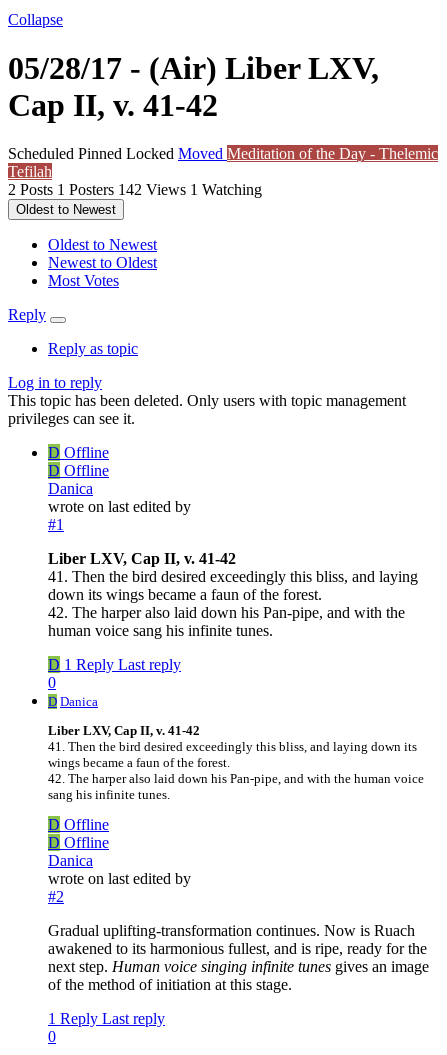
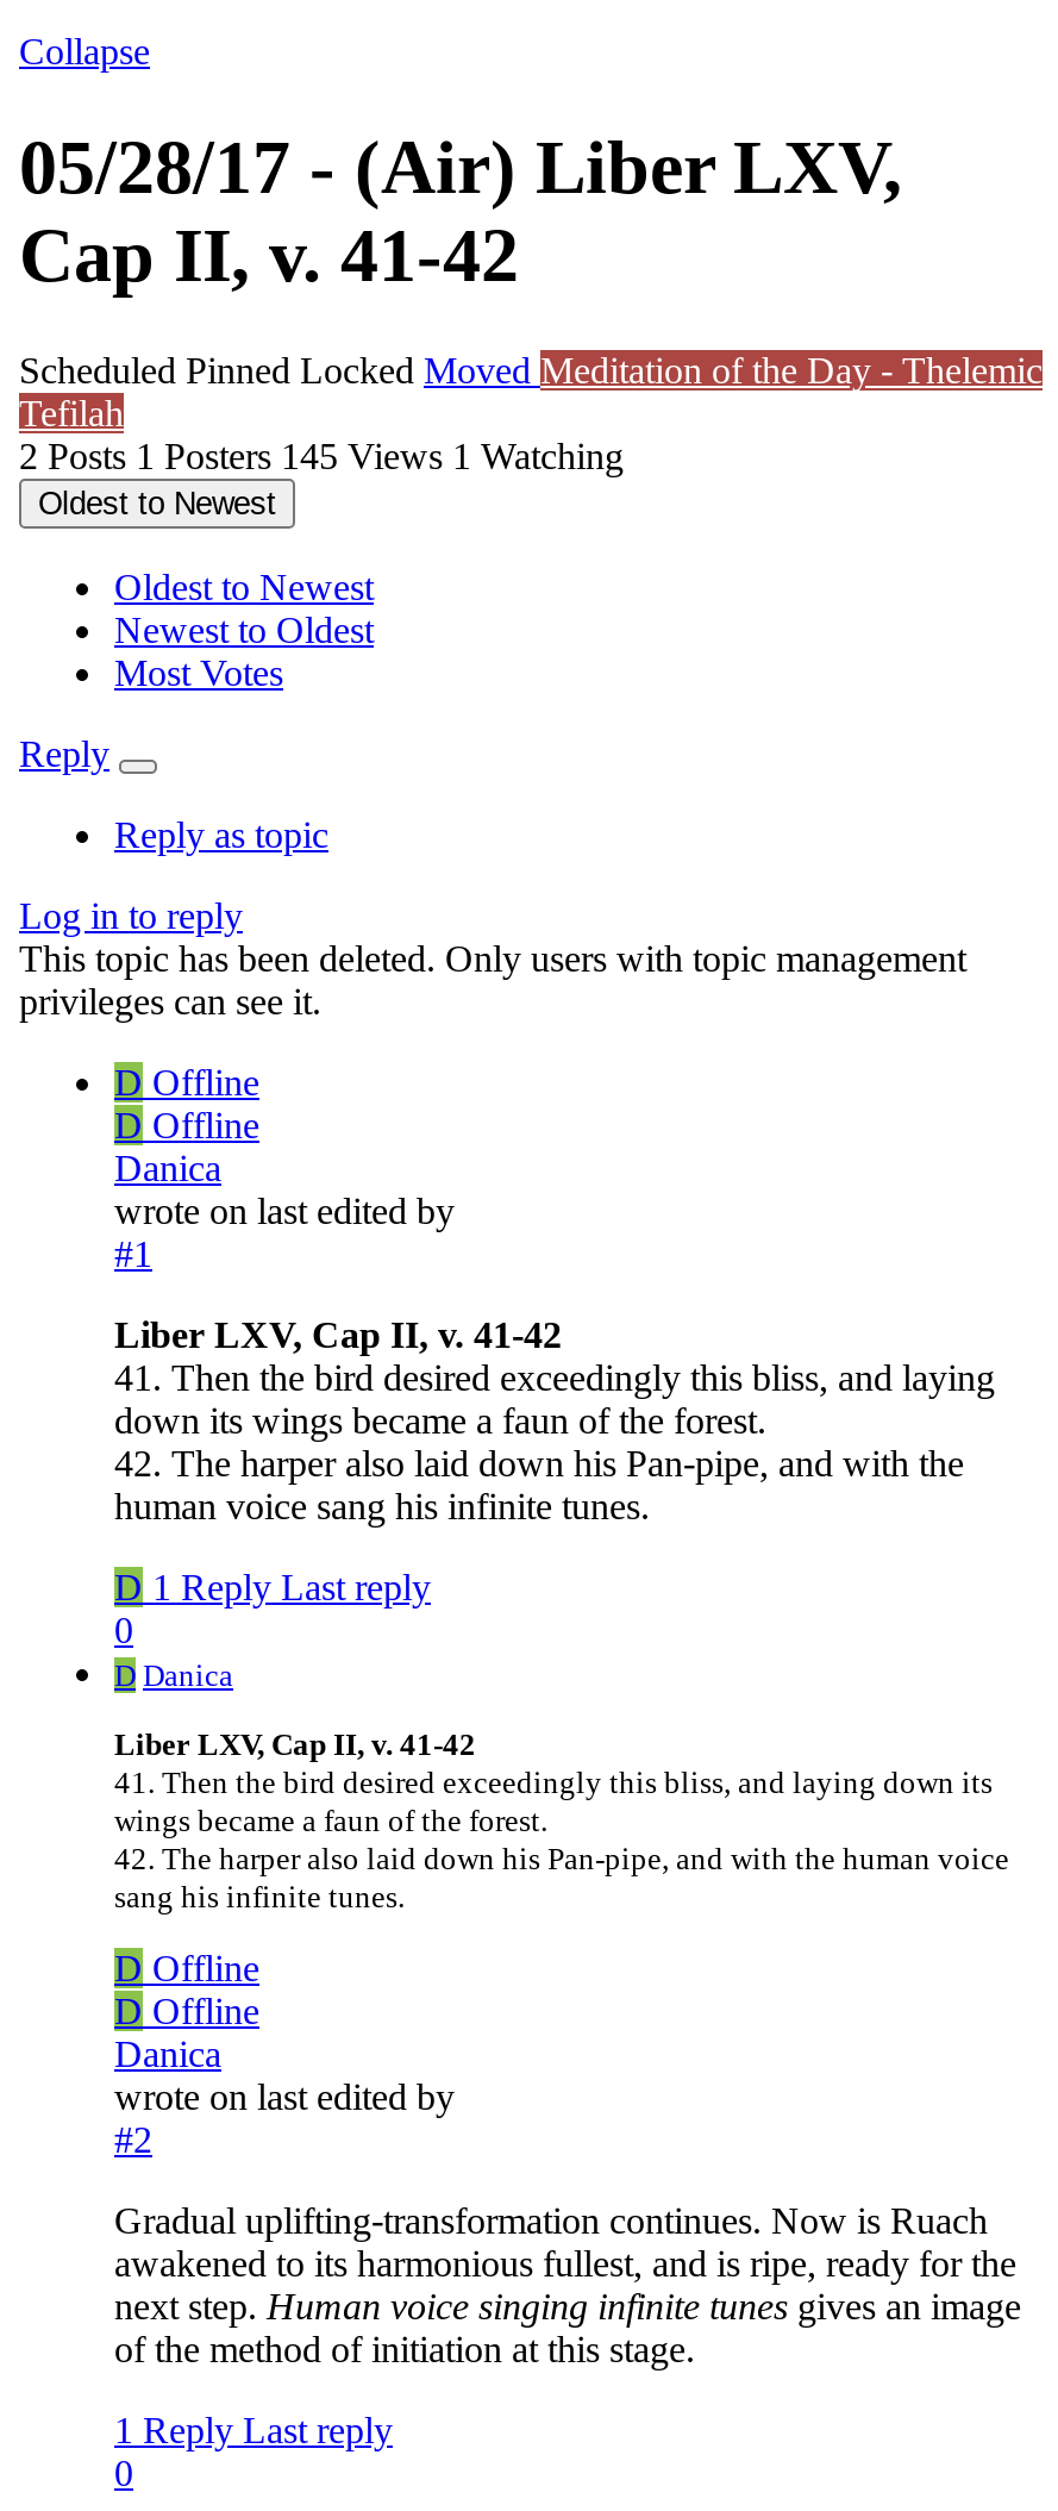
- 2 Posts 1 Posters 142 Views 1 Watching
+ 2 Posts 1 Posters 145 Views 1 Watching
